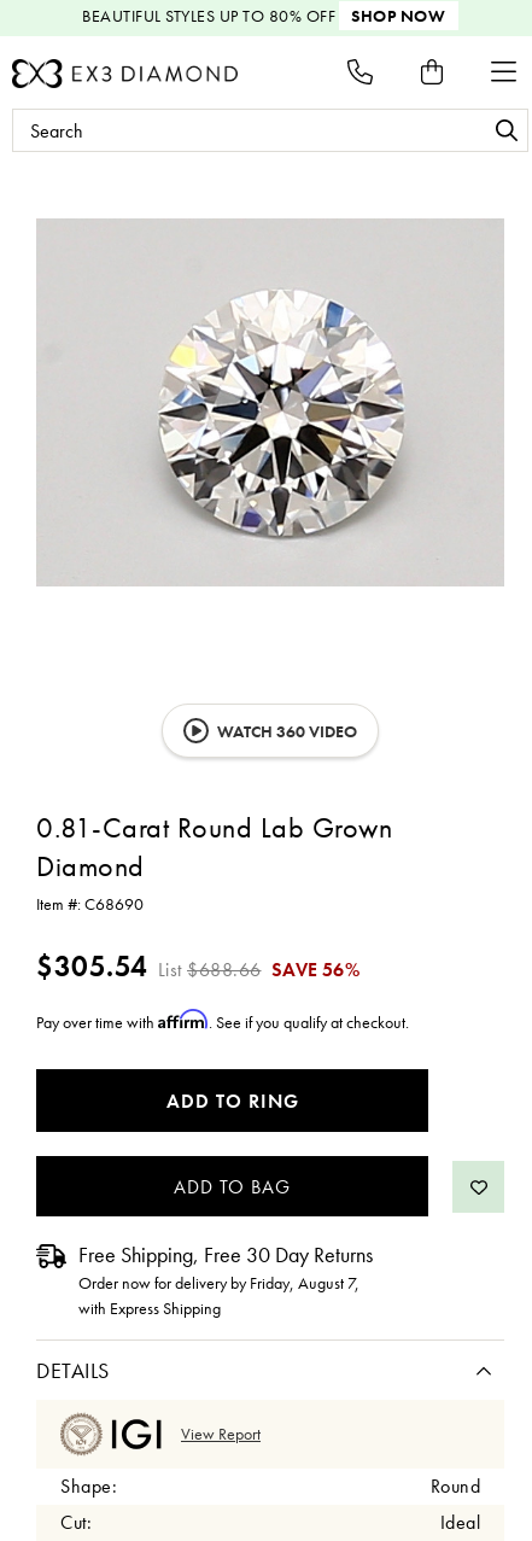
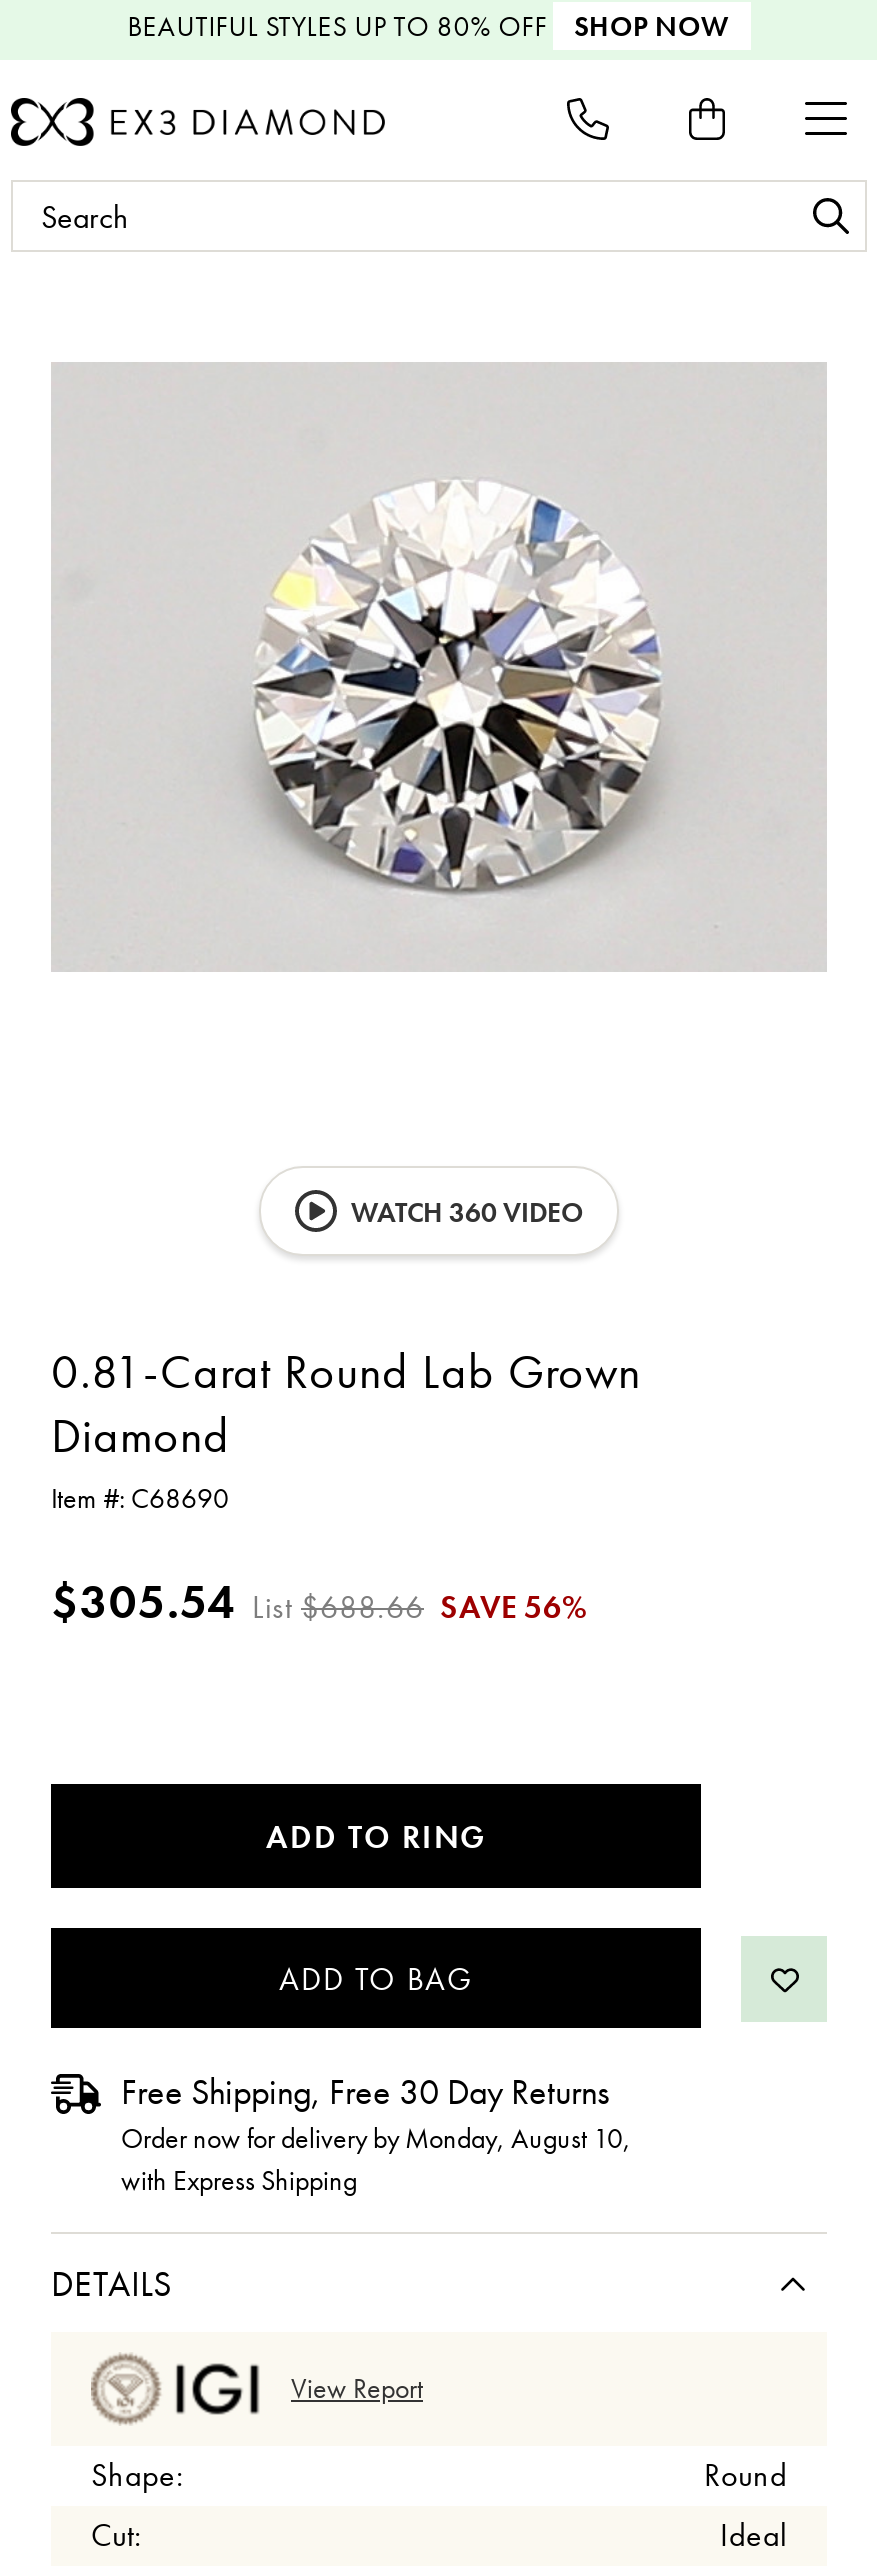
- Pay over time with Affirm. See if you qualify at checkout.

- Order now for delivery by Friday, August 7,
+ Order now for delivery by Monday, August 10,
